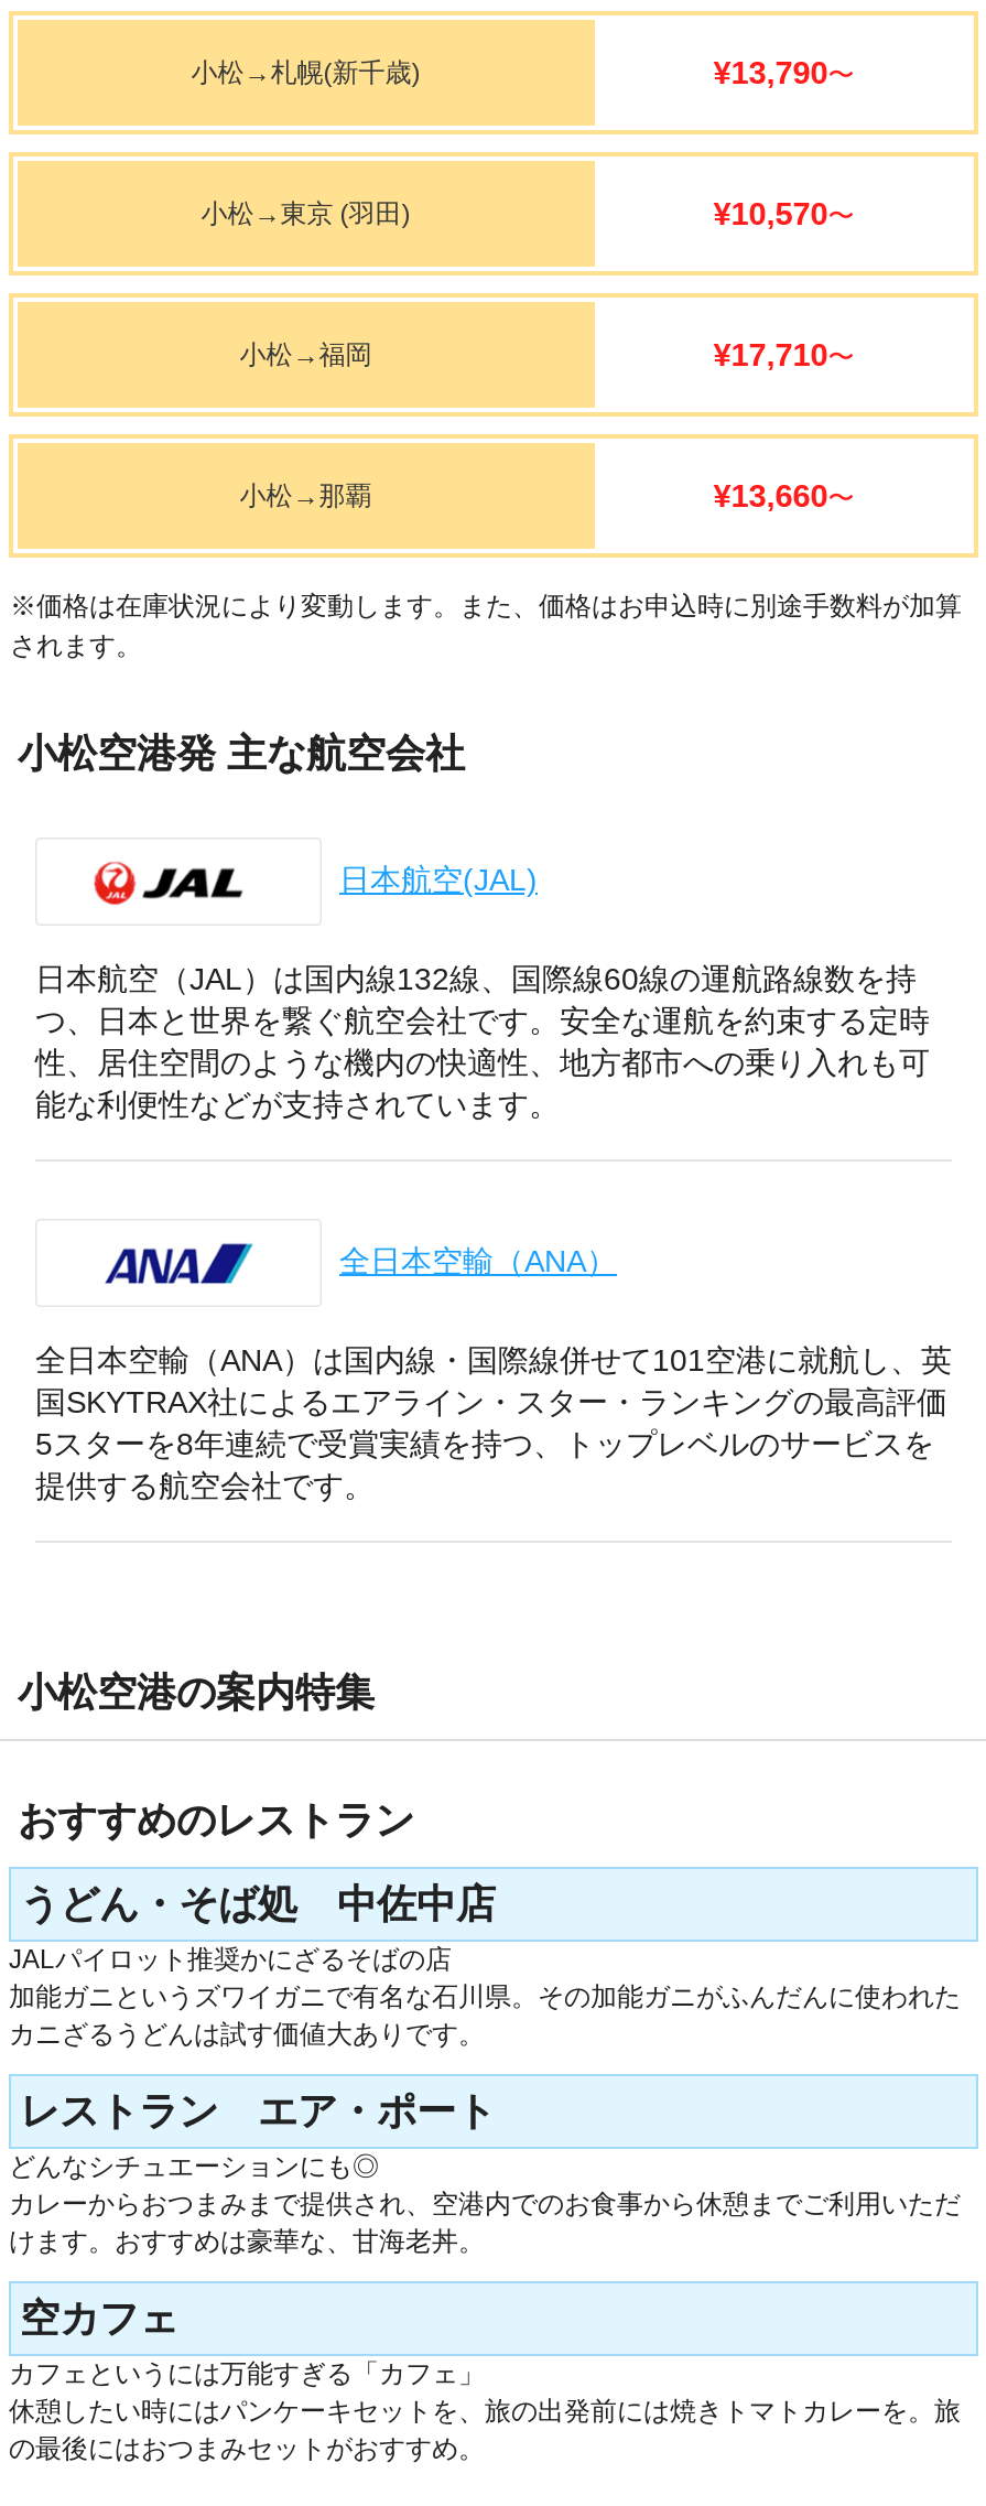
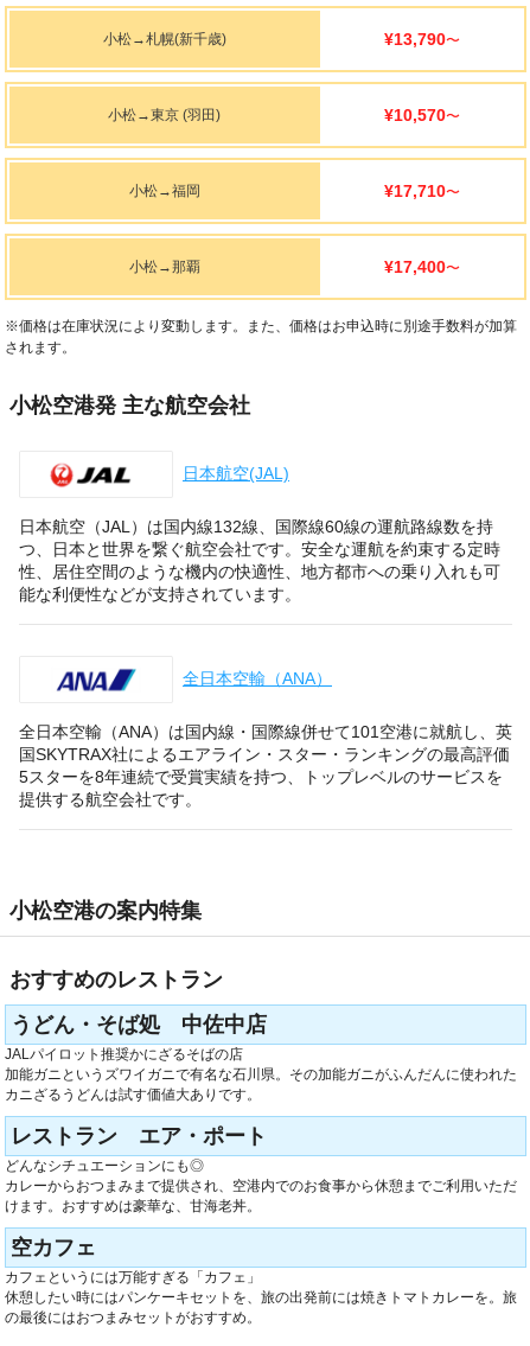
- ¥13,660〜
+ ¥17,400〜
